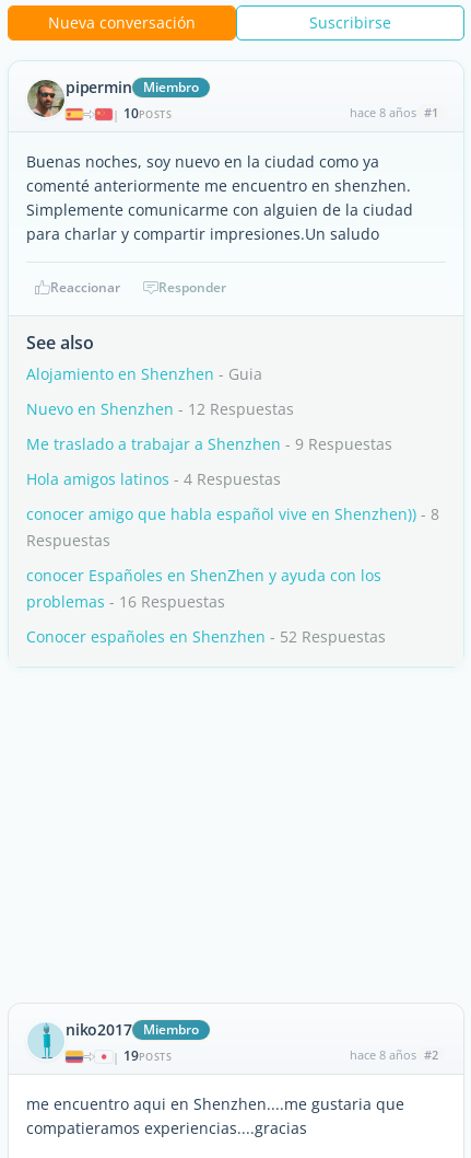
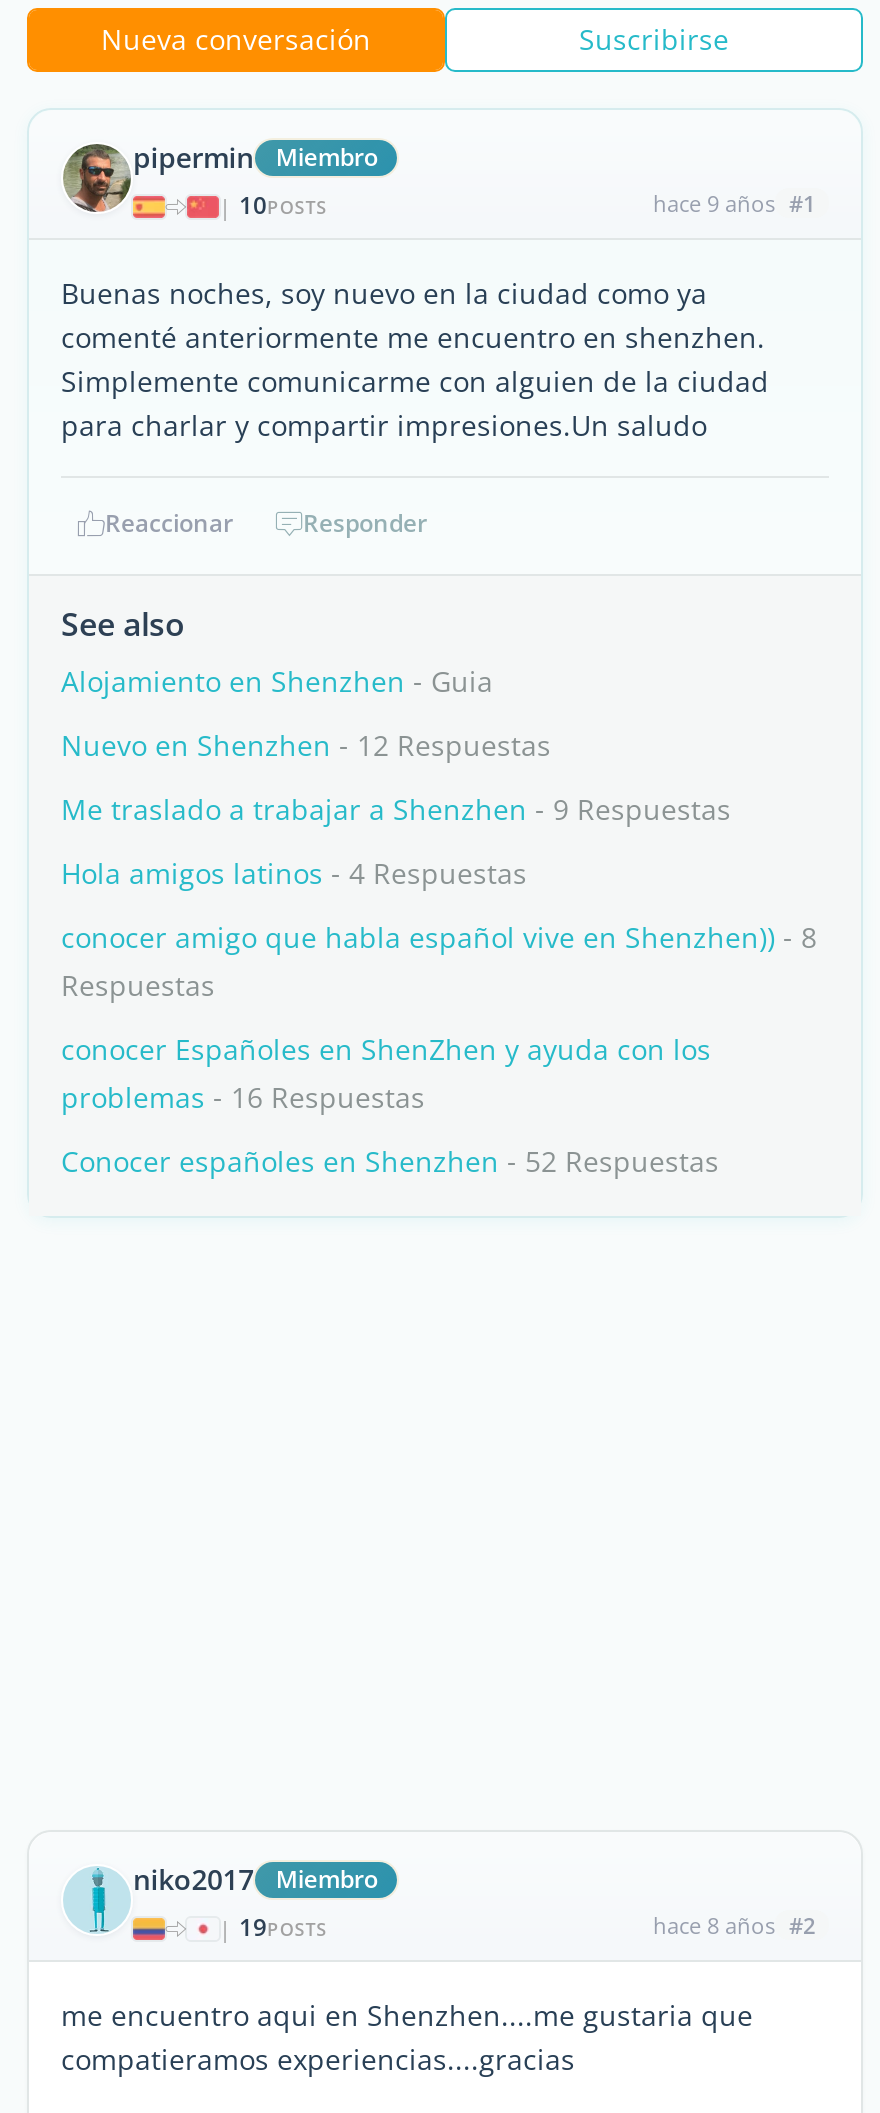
- hace 8 años #1
+ hace 9 años #1
